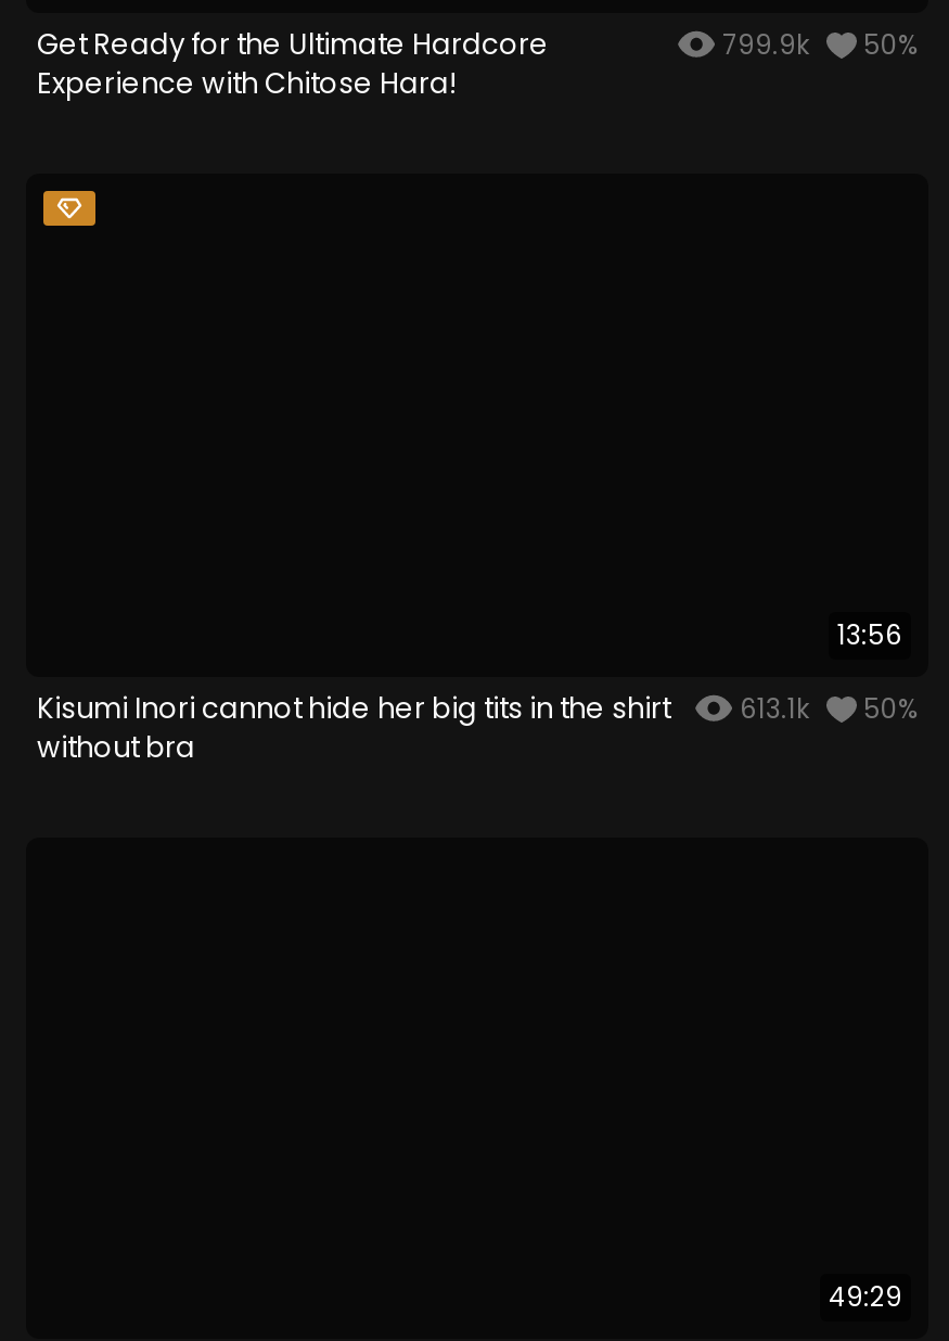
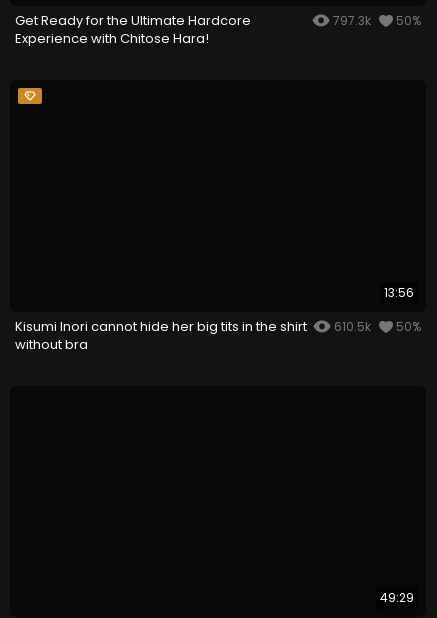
- 799.9k 50%
+ 797.3k 50%

- Kisumi Inori cannot hide her big tits in the shirt 613.1k 50%
+ Kisumi Inori cannot hide her big tits in the shirt 610.5k 50%
